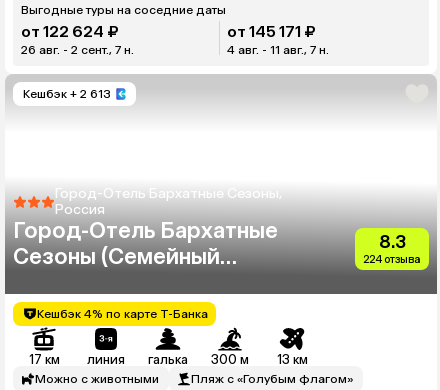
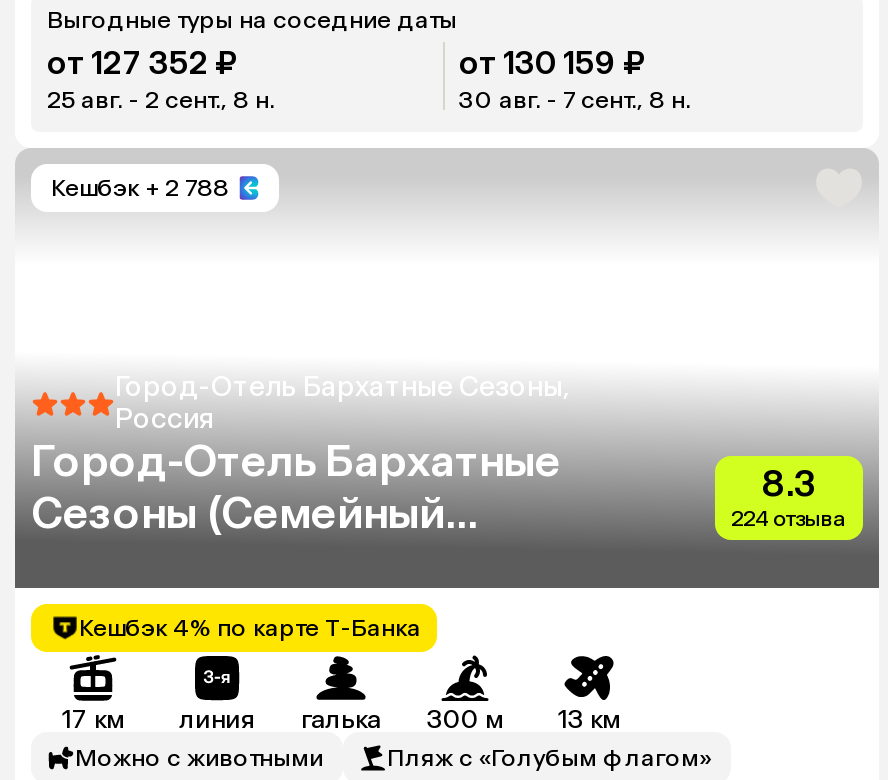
- от 122 624 ₽
+ от 127 352 ₽

- от 145 171 ₽
+ от 130 159 ₽

- 26 авг. - 2 сент., 7 н.
+ 25 авг. - 2 сент., 8 н.

- 4 авг. - 11 авг., 7 н.
+ 30 авг. - 7 сент., 8 н.

- Кешбэк + 2 613
+ Кешбэк + 2 788
